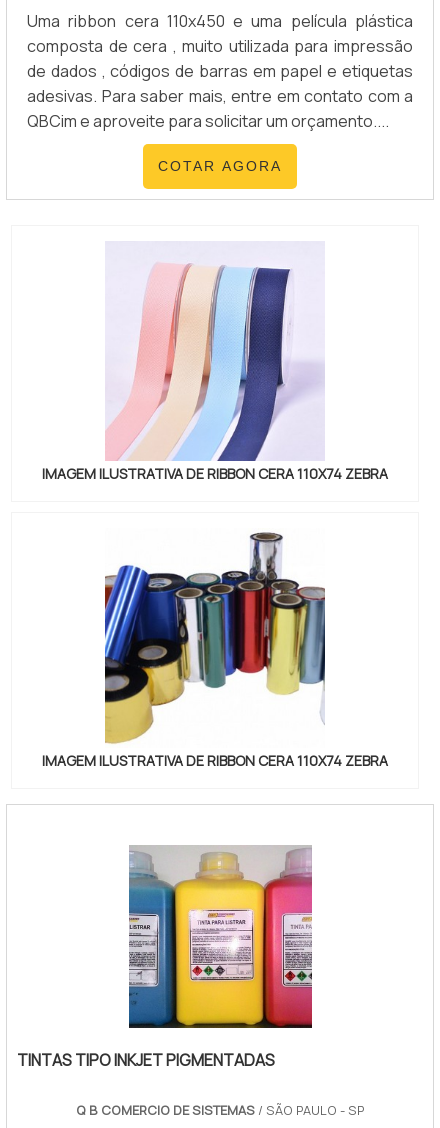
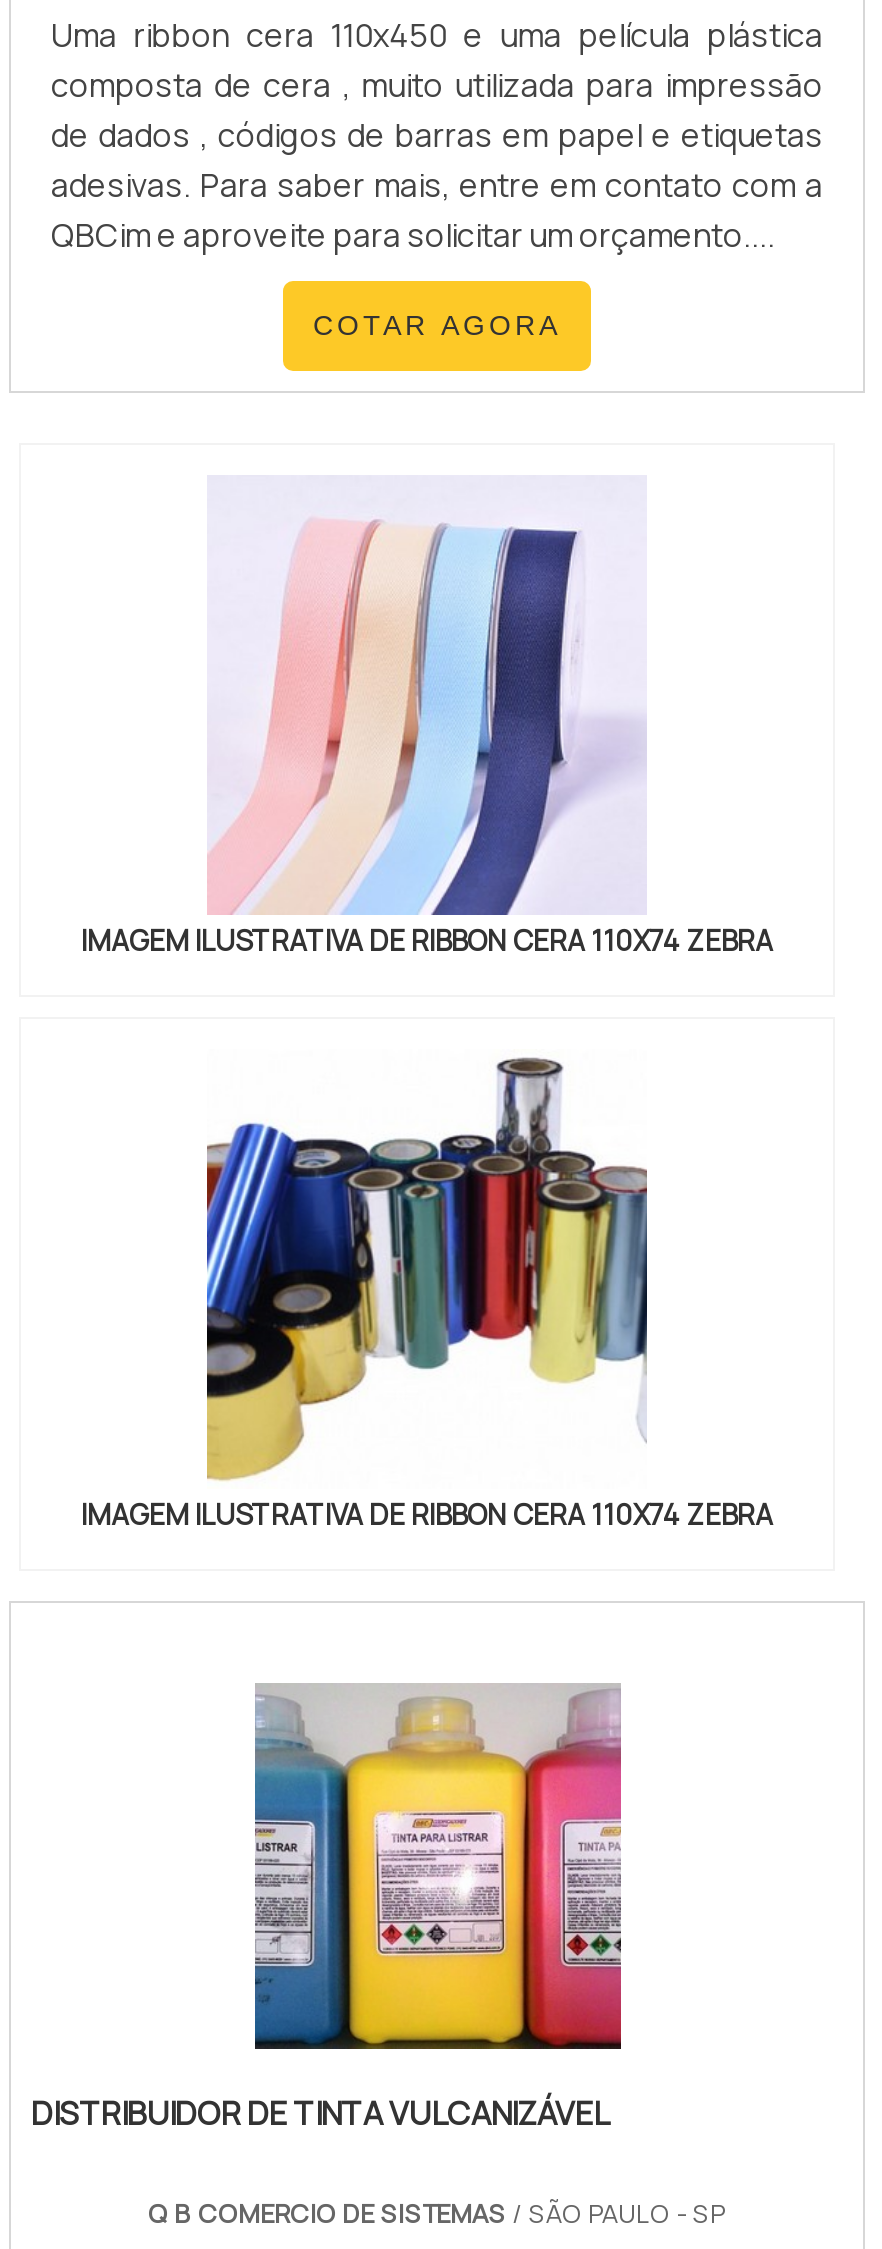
- TINTAS TIPO INKJET PIGMENTADAS
+ DISTRIBUIDOR DE TINTA VULCANIZÁVEL
